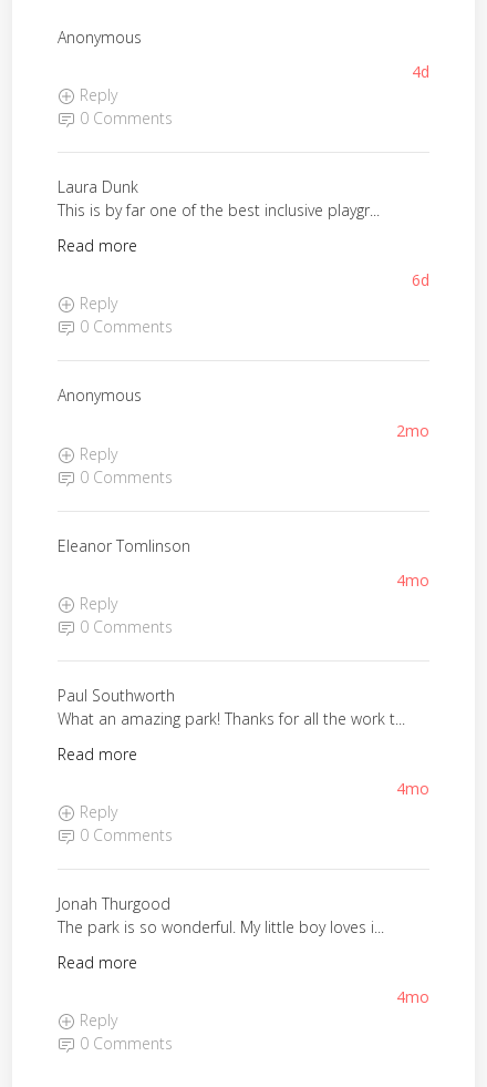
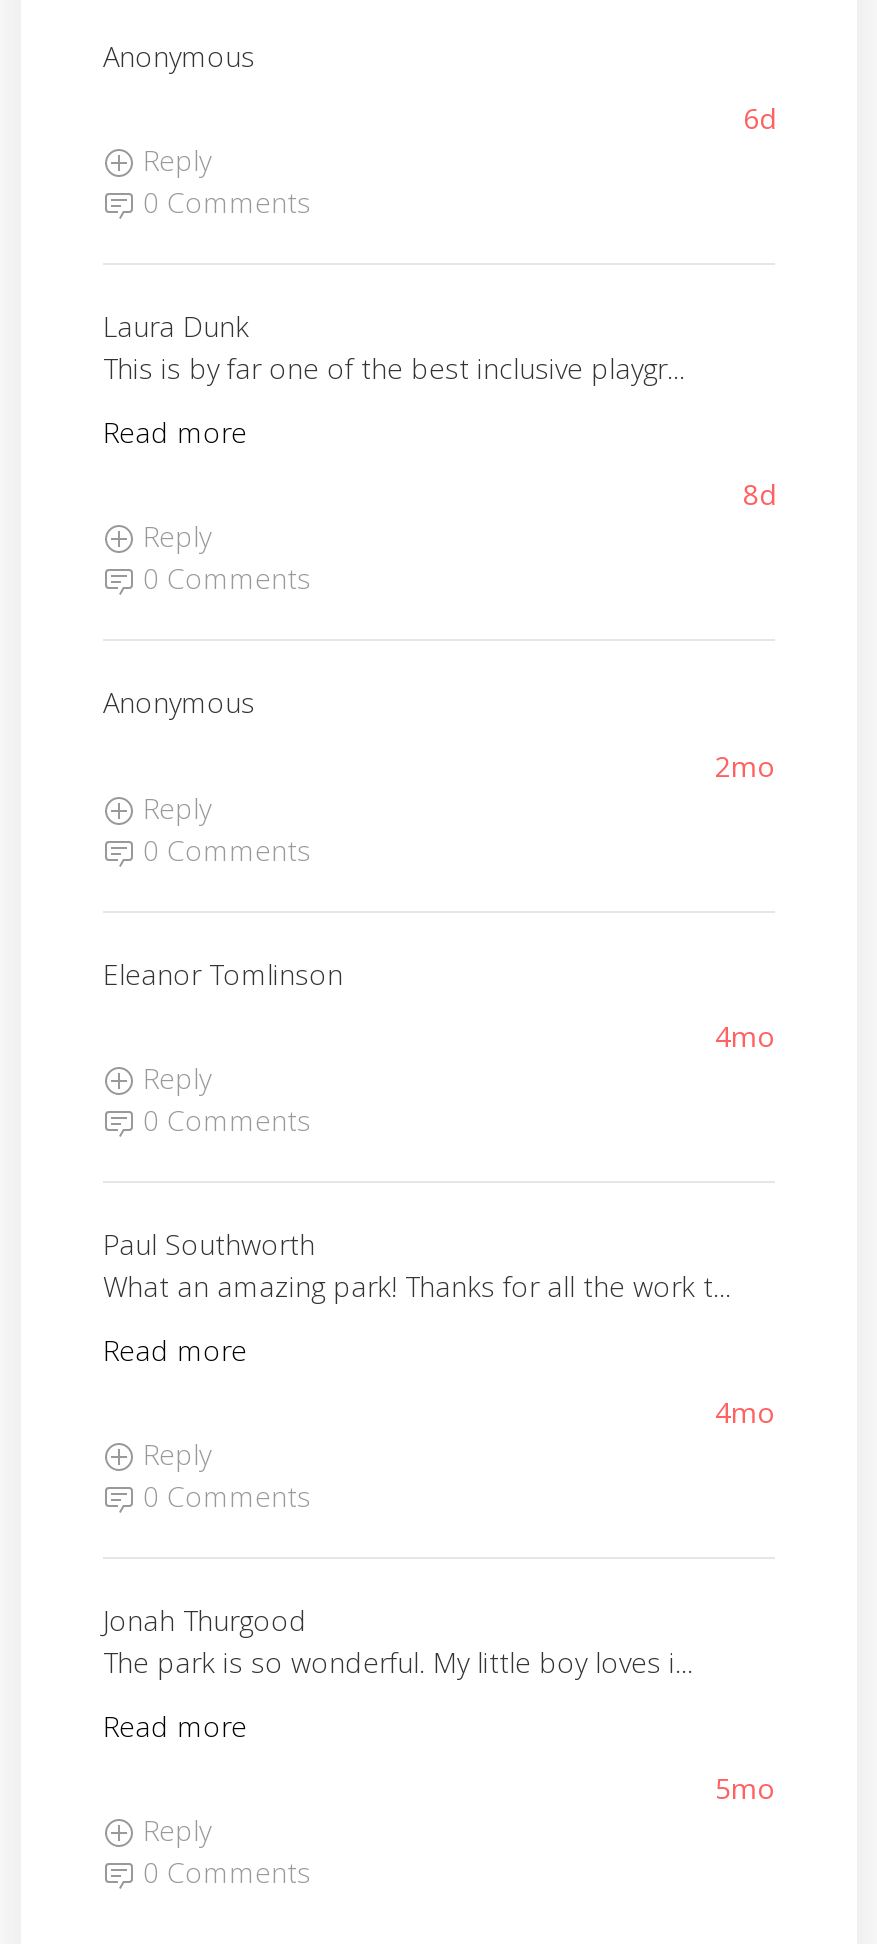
- 4d
+ 6d

- 6d
+ 8d

- 4mo
+ 5mo
